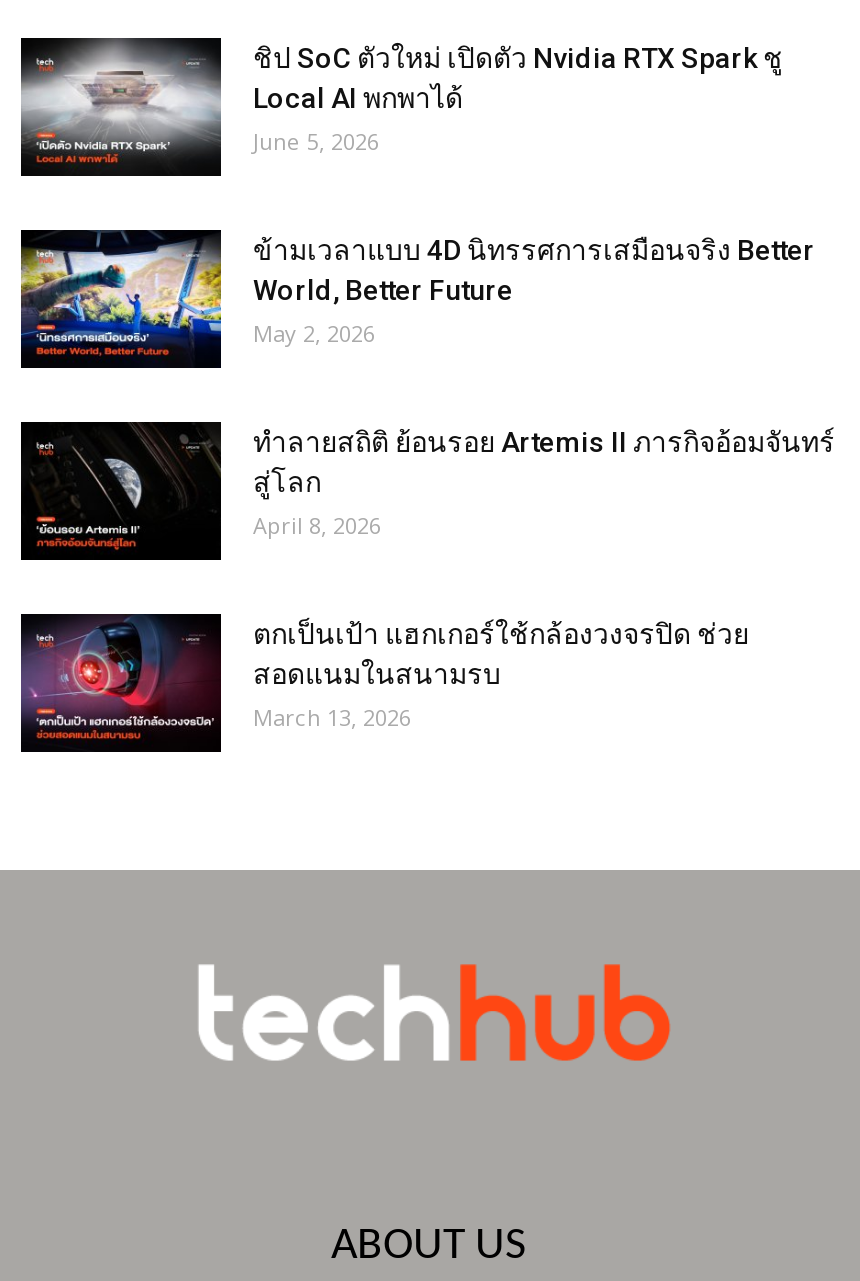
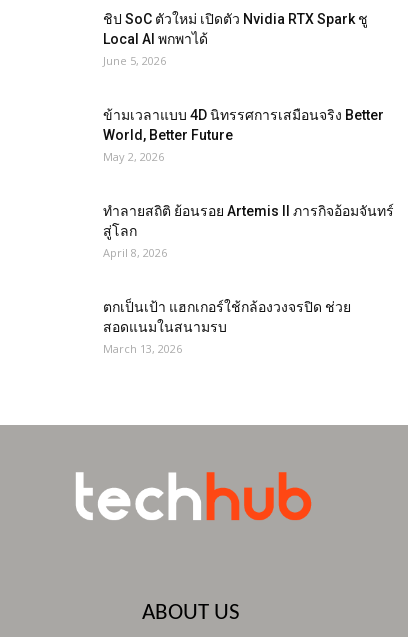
- [image]

- [image]

- [image]

- [image]
